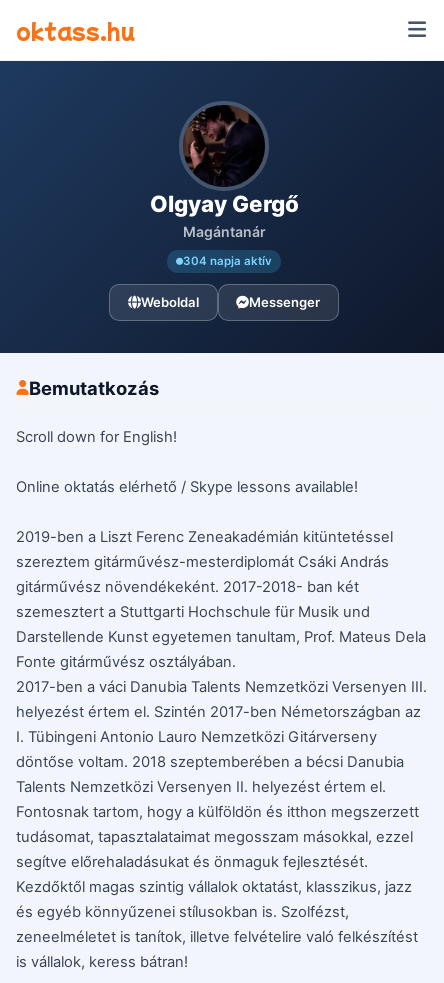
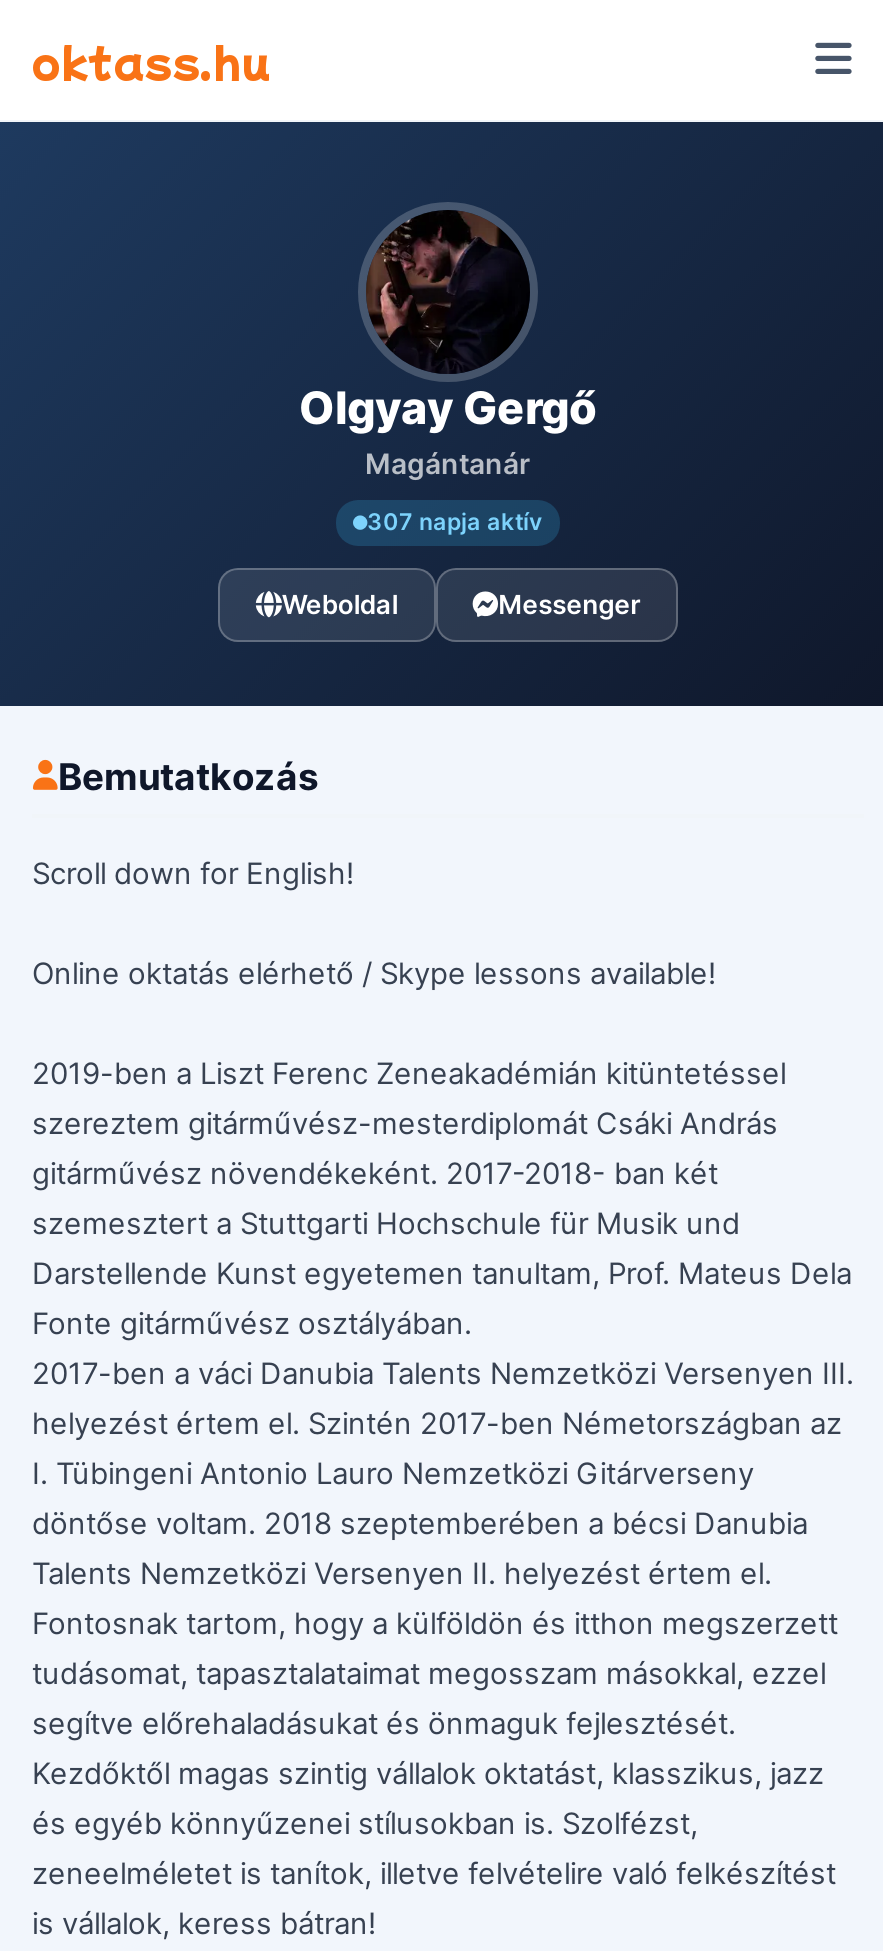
- 304 napja aktív
+ 307 napja aktív
